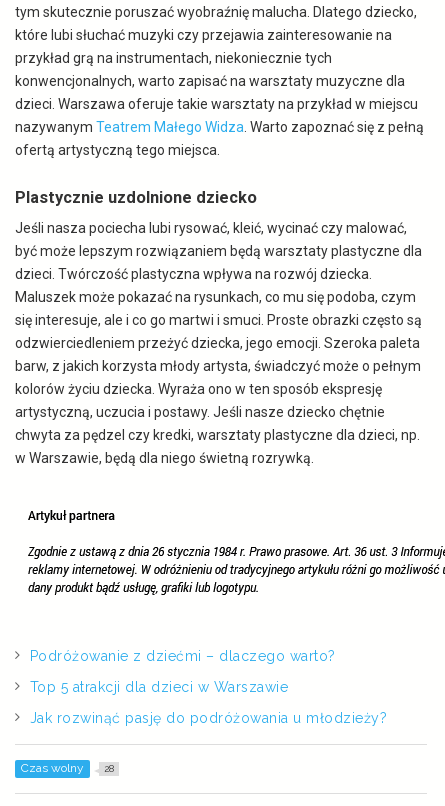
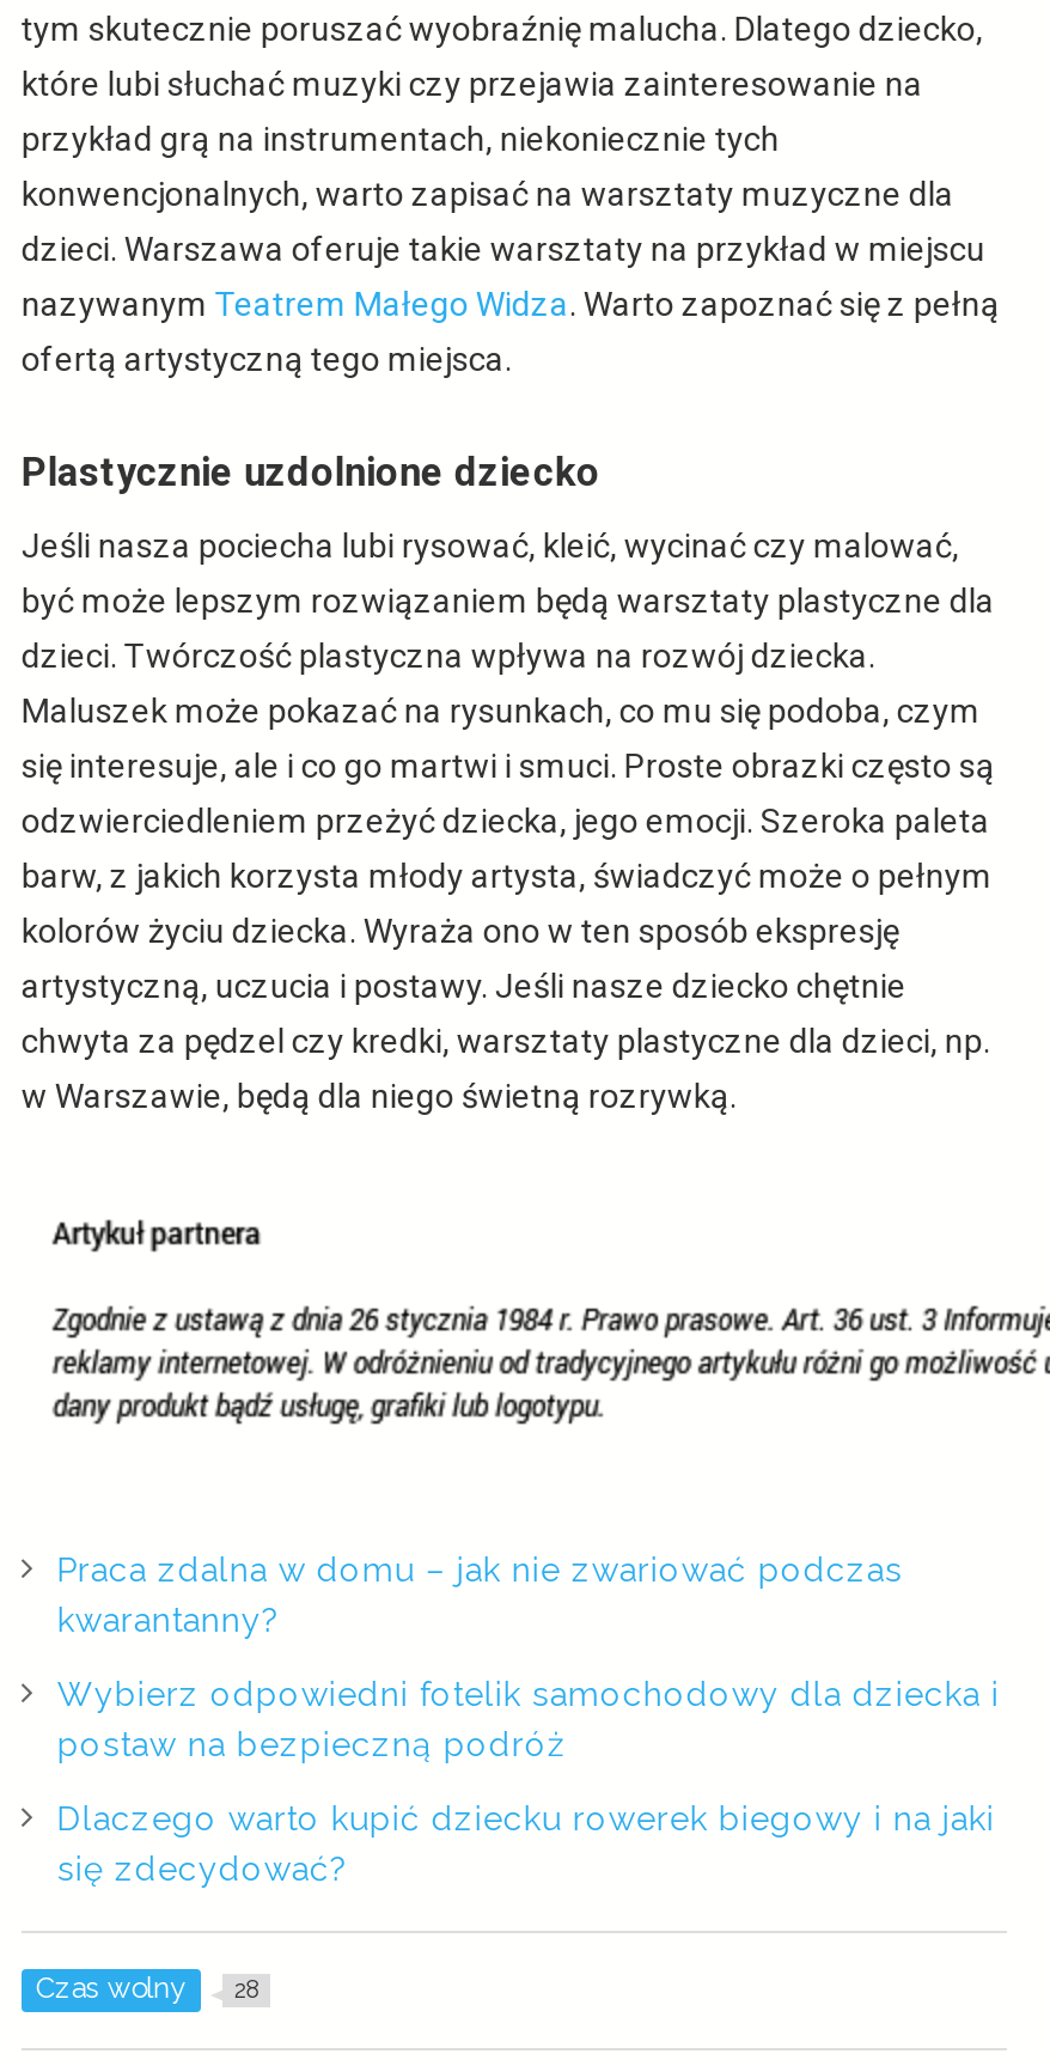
- Podróżowanie z dziećmi – dlaczego warto?
+ Praca zdalna w domu – jak nie zwariować podczas
+ kwarantanny?

- Top 5 atrakcji dla dzieci w Warszawie
+ Wybierz odpowiedni fotelik samochodowy dla dziecka i
+ postaw na bezpieczną podróż

- Jak rozwinąć pasję do podróżowania u młodzieży?
+ Dlaczego warto kupić dziecku rowerek biegowy i na jaki
+ się zdecydować?
